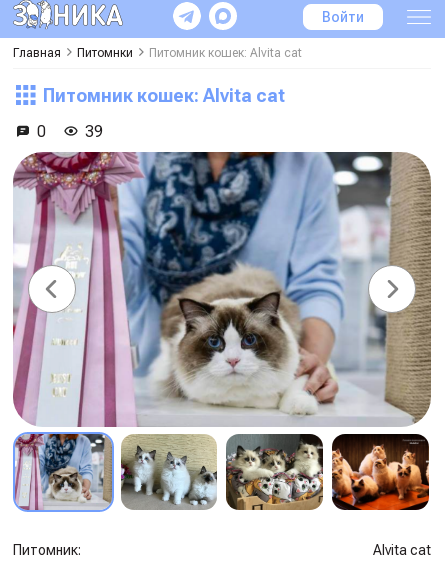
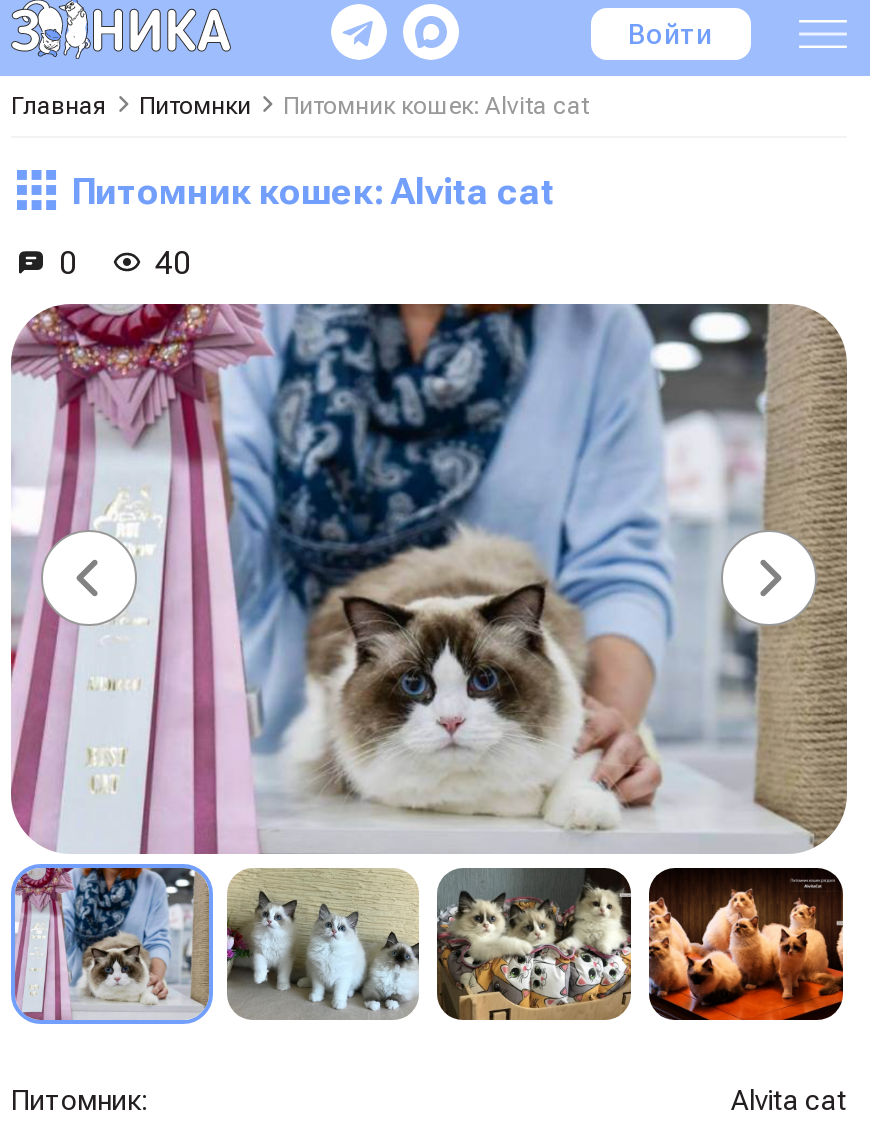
- 39
+ 40
